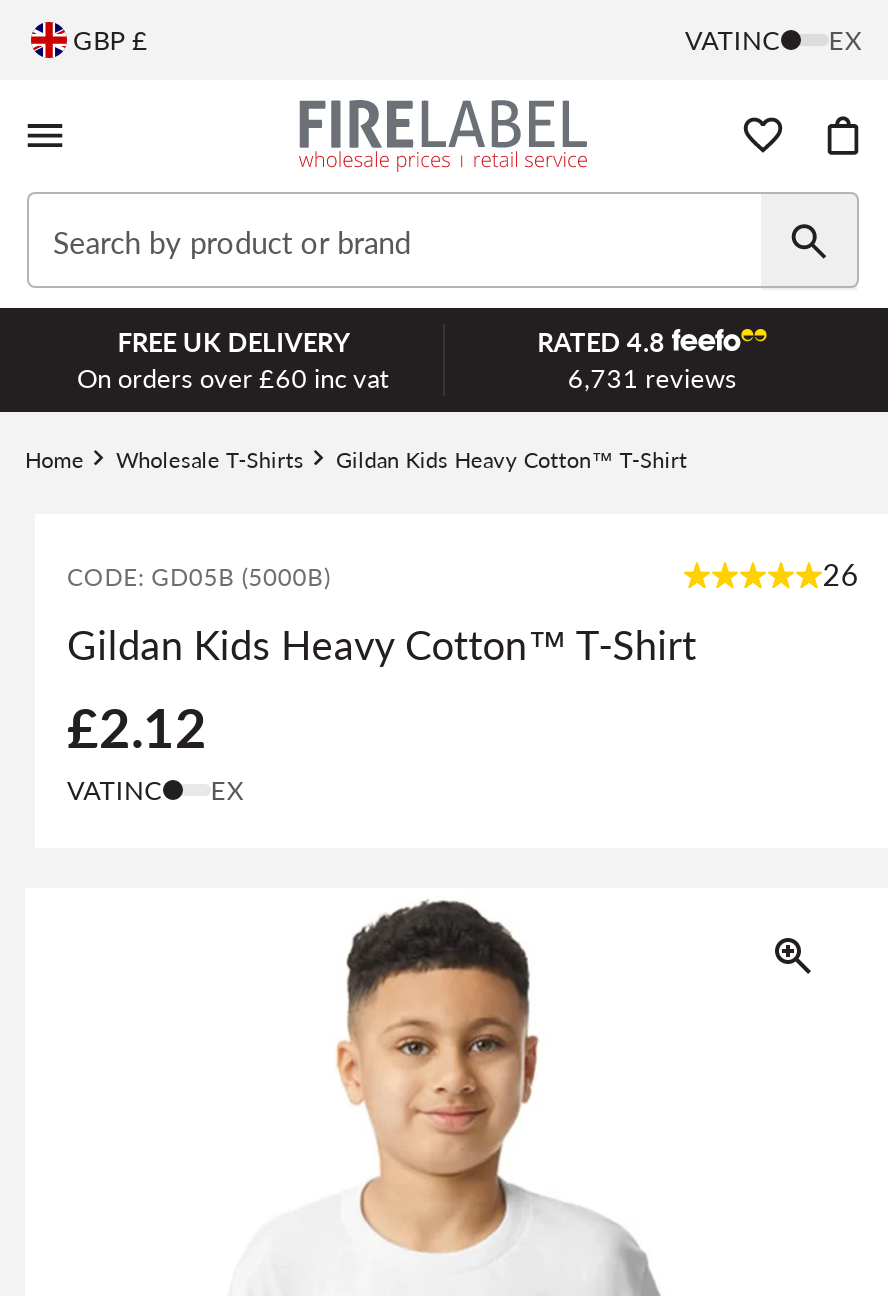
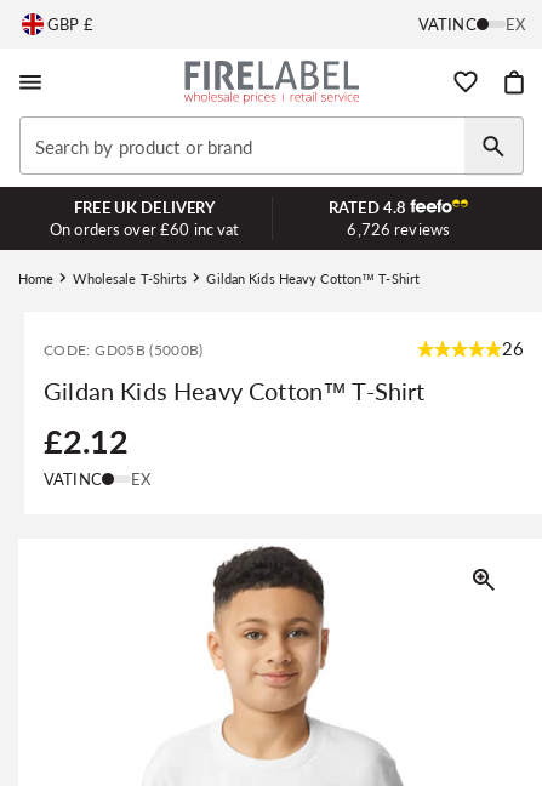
- 6,731 reviews
+ 6,726 reviews
